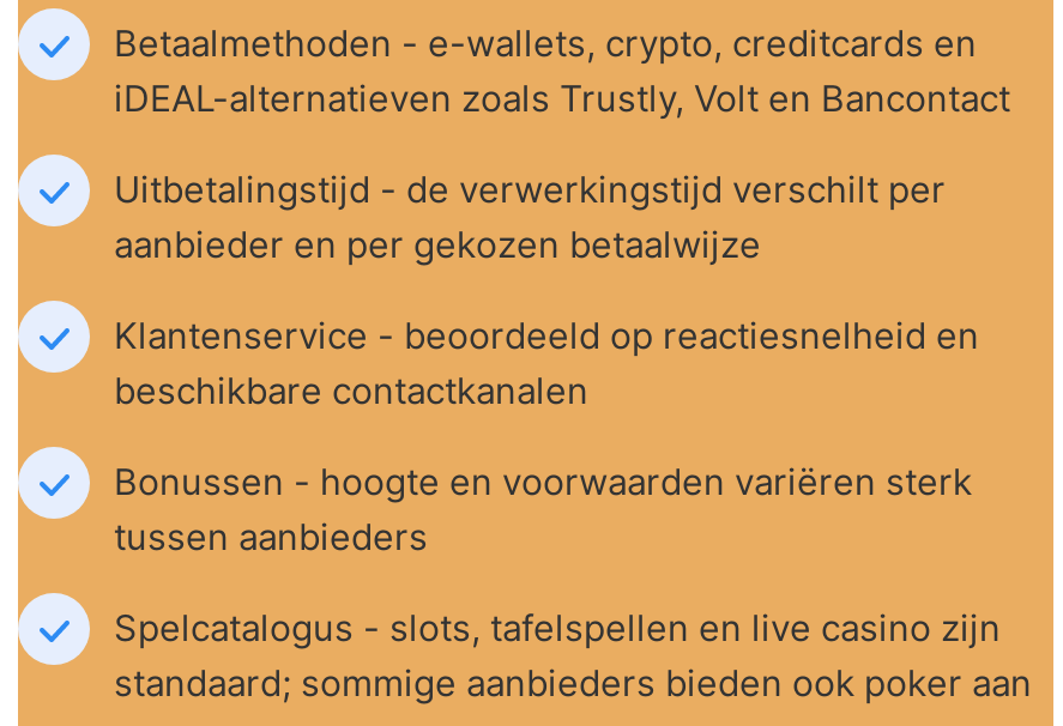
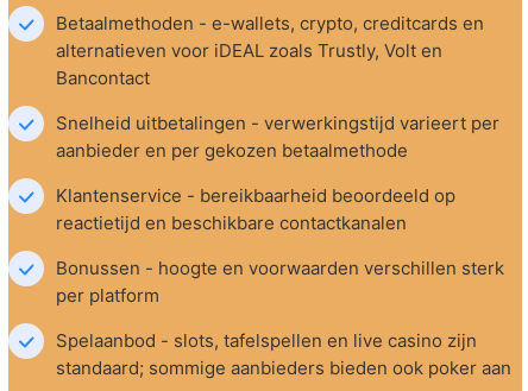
- iDEAL-alternatieven zoals Trustly, Volt en Bancontact
+ alternatieven voor iDEAL zoals Trustly, Volt en
+ Bancontact

- Uitbetalingstijd - de verwerkingstijd verschilt per
- aanbieder en per gekozen betaalwijze
+ Snelheid uitbetalingen - verwerkingstijd varieert per
+ aanbieder en per gekozen betaalmethode

- Klantenservice - beoordeeld op reactiesnelheid en
- beschikbare contactkanalen
+ Klantenservice - bereikbaarheid beoordeeld op
+ reactietijd en beschikbare contactkanalen

- Bonussen - hoogte en voorwaarden variëren sterk
- tussen aanbieders
+ Bonussen - hoogte en voorwaarden verschillen sterk
+ per platform

- Spelcatalogus - slots, tafelspellen en live casino zijn
+ Spelaanbod - slots, tafelspellen en live casino zijn
